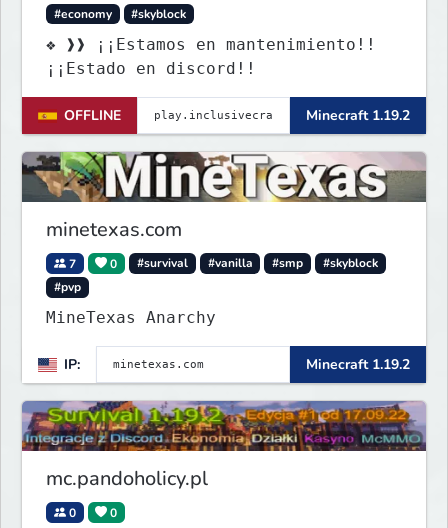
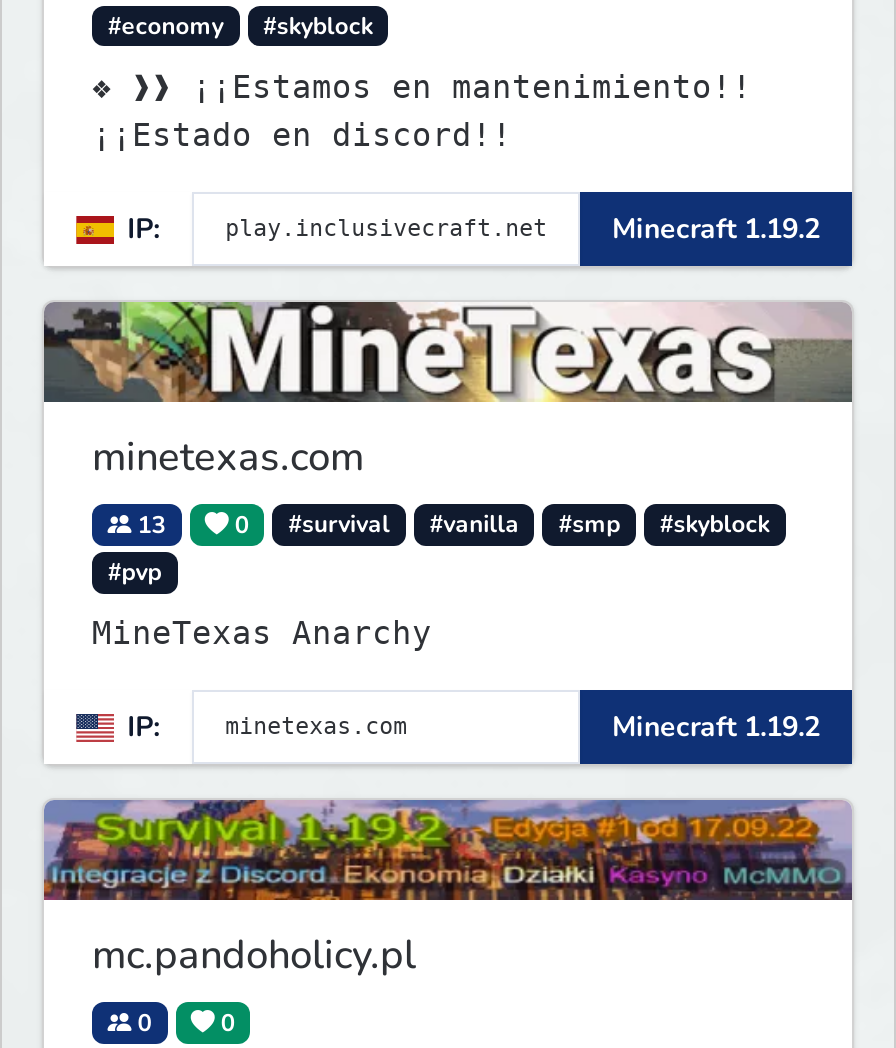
- OFFLINE
+ IP:

- 7 0 #survival #vanilla #smp #skyblock
+ 13 0 #survival #vanilla #smp #skyblock
